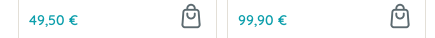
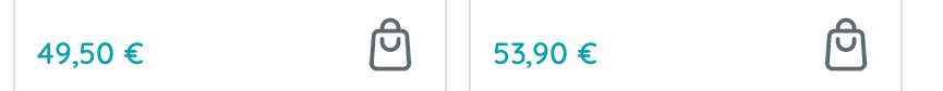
- 99,90 €
+ 53,90 €
